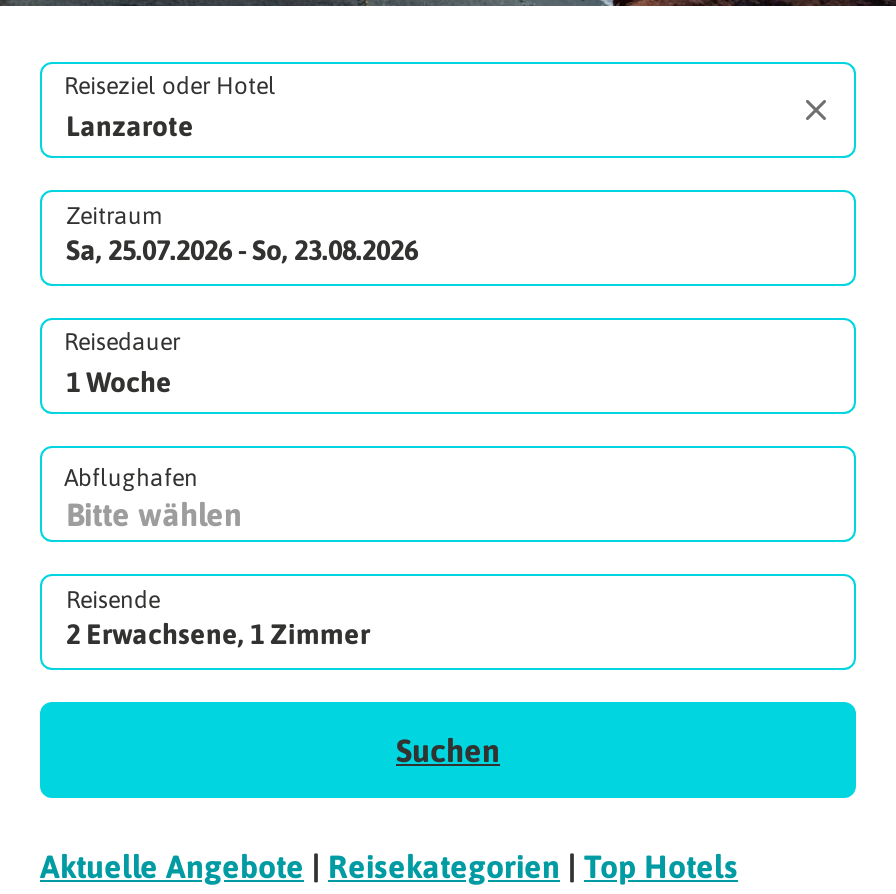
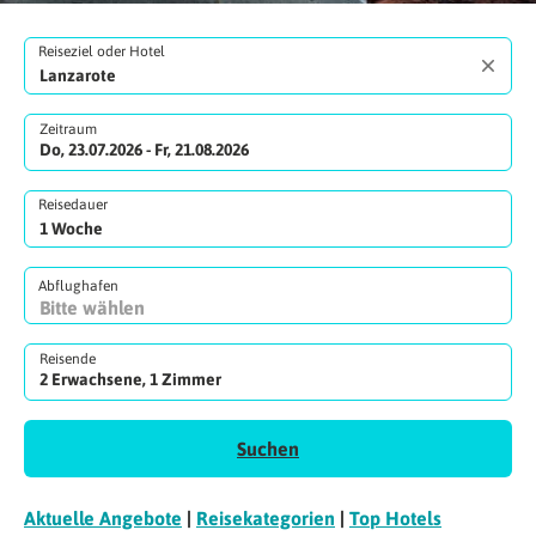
- Sa, 25.07.2026 - So, 23.08.2026
+ Do, 23.07.2026 - Fr, 21.08.2026
